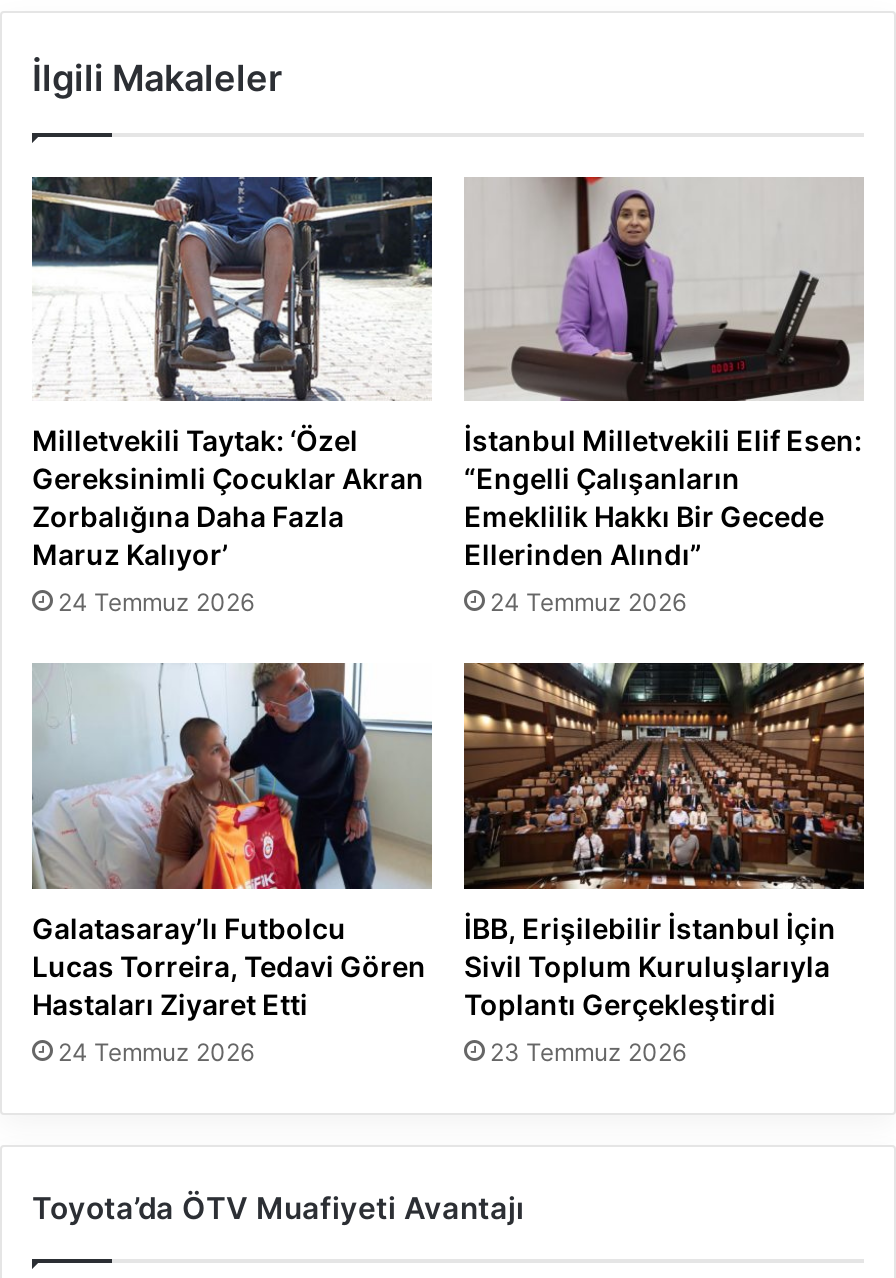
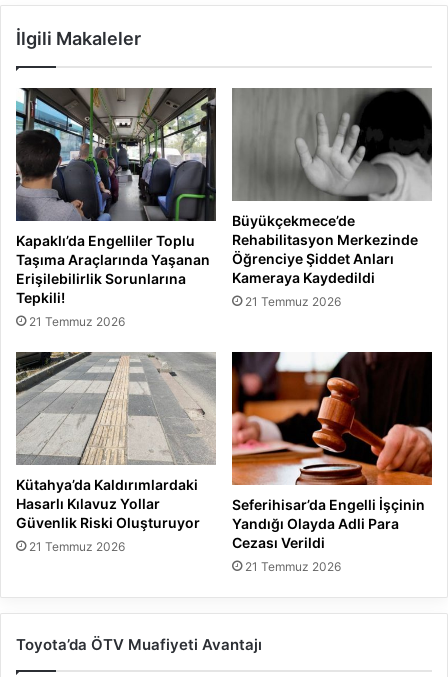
- [image]
- Milletvekili Taytak: ‘Özel
- Gereksinimli Çocuklar Akran
- Zorbalığına Daha Fazla
- Maruz Kalıyor’
+ [image]
+ Kapaklı’da Engelliler Toplu
+ Taşıma Araçlarında Yaşanan
+ Erişilebilirlik Sorunlarına
+ Tepkili!

- [image]
- İstanbul Milletvekili Elif Esen:
- “Engelli Çalışanların
- Emeklilik Hakkı Bir Gecede
- Ellerinden Alındı”
+ [image]
+ Büyükçekmece’de
+ Rehabilitasyon Merkezinde
+ Öğrenciye Şiddet Anları
+ Kameraya Kaydedildi

- 24 Temmuz 2026
+ 21 Temmuz 2026

- 24 Temmuz 2026
+ 21 Temmuz 2026

- [image]
- Galatasaray’lı Futbolcu
- Lucas Torreira, Tedavi Gören
- Hastaları Ziyaret Etti
+ [image]
+ Kütahya’da Kaldırımlardaki
+ Hasarlı Kılavuz Yollar
+ Güvenlik Riski Oluşturuyor

- [image]
+ [image]

- İBB, Erişilebilir İstanbul İçin
- Sivil Toplum Kuruluşlarıyla
- Toplantı Gerçekleştirdi
+ Seferihisar’da Engelli İşçinin
+ Yandığı Olayda Adli Para
+ Cezası Verildi

- 24 Temmuz 2026
+ 21 Temmuz 2026

- 23 Temmuz 2026
+ 21 Temmuz 2026
